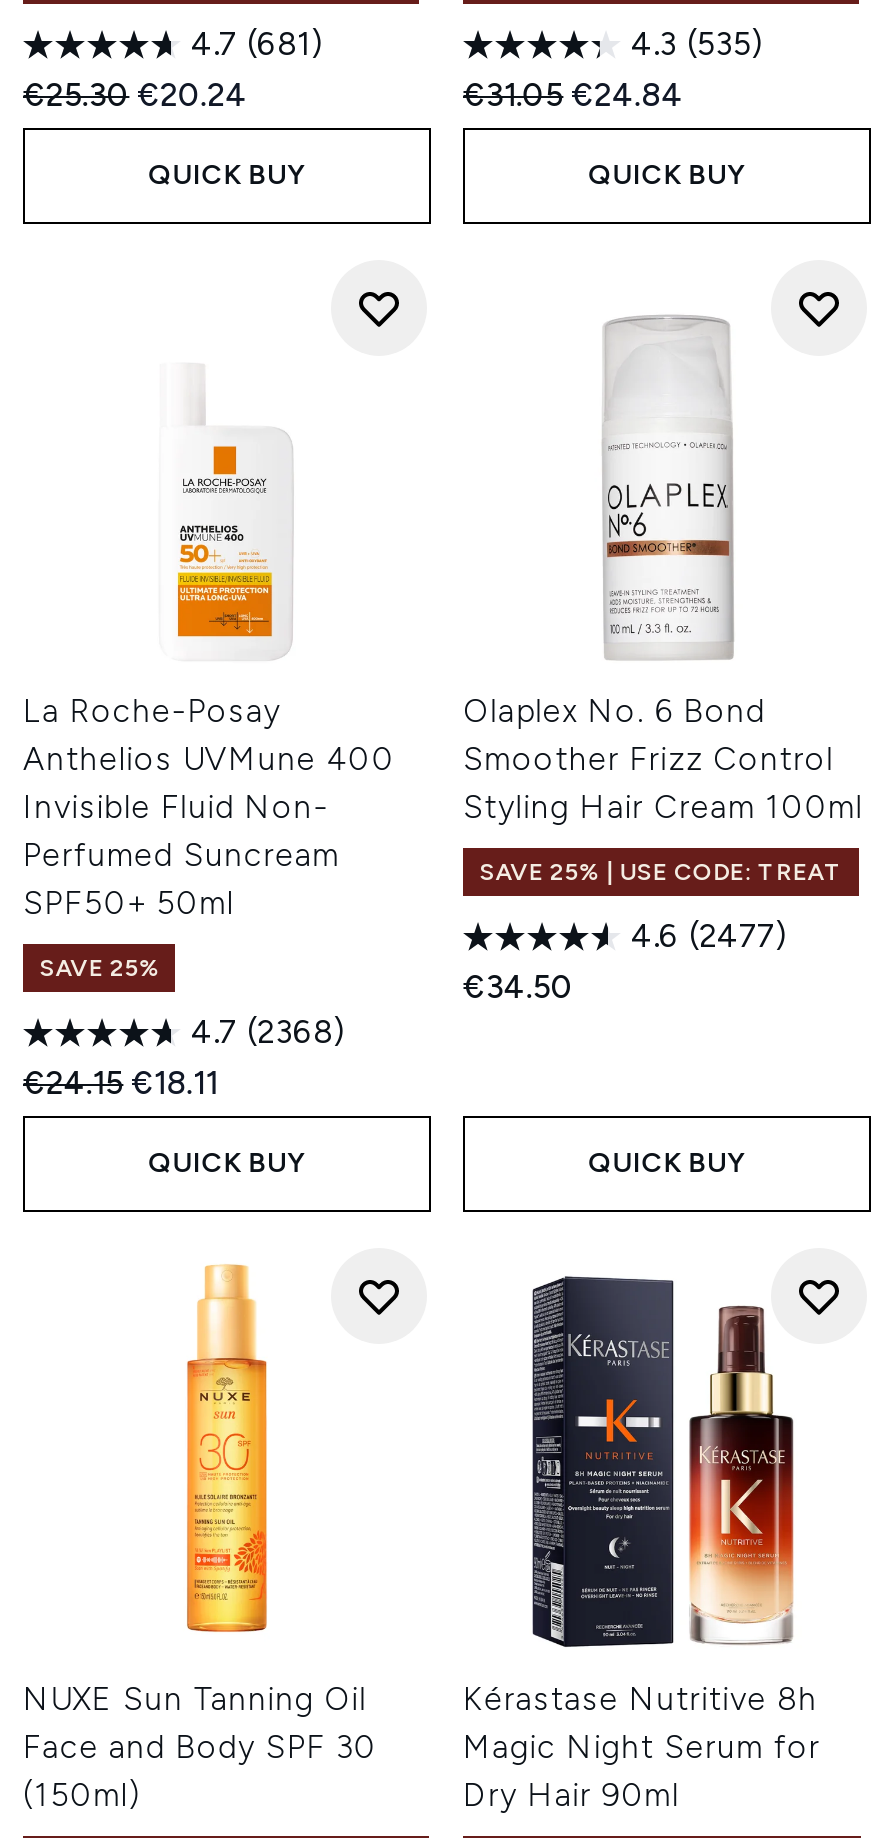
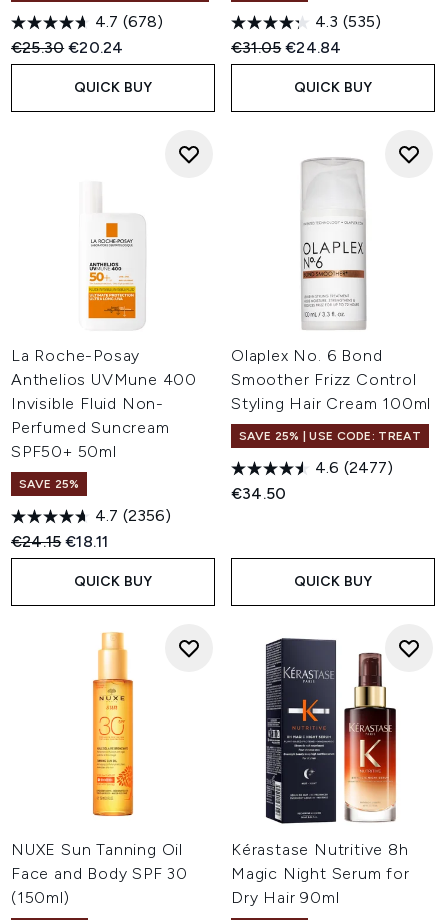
- 4.7 (681)
+ 4.7 (678)

- 4.7 (2368)
+ 4.7 (2356)
